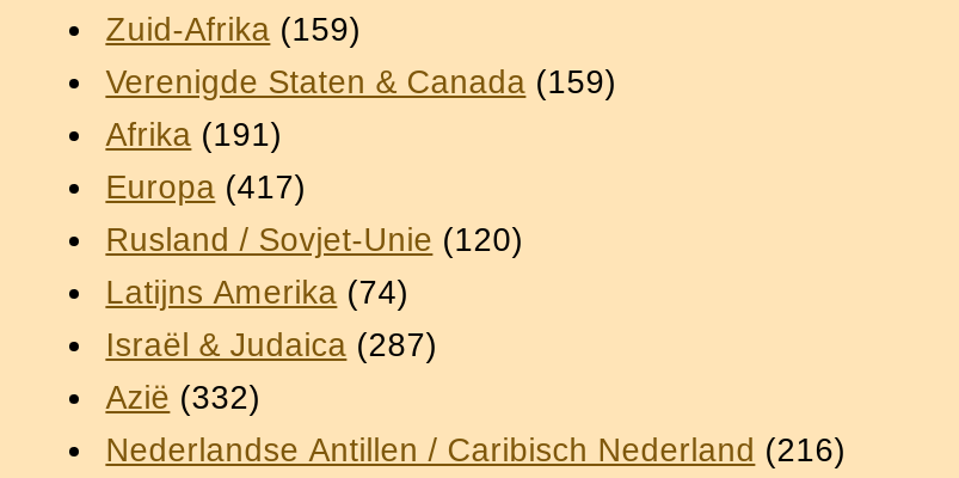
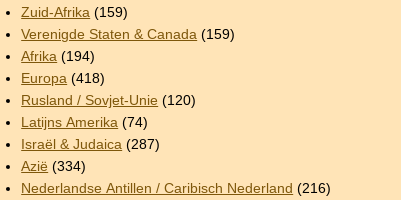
- Afrika (191)
+ Afrika (194)

- Europa (417)
+ Europa (418)

- Azië (332)
+ Azië (334)
